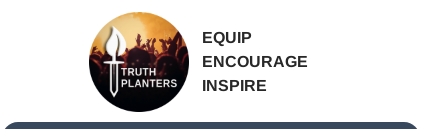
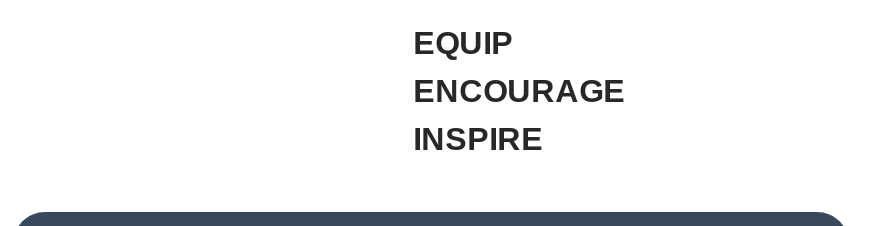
- [image]
